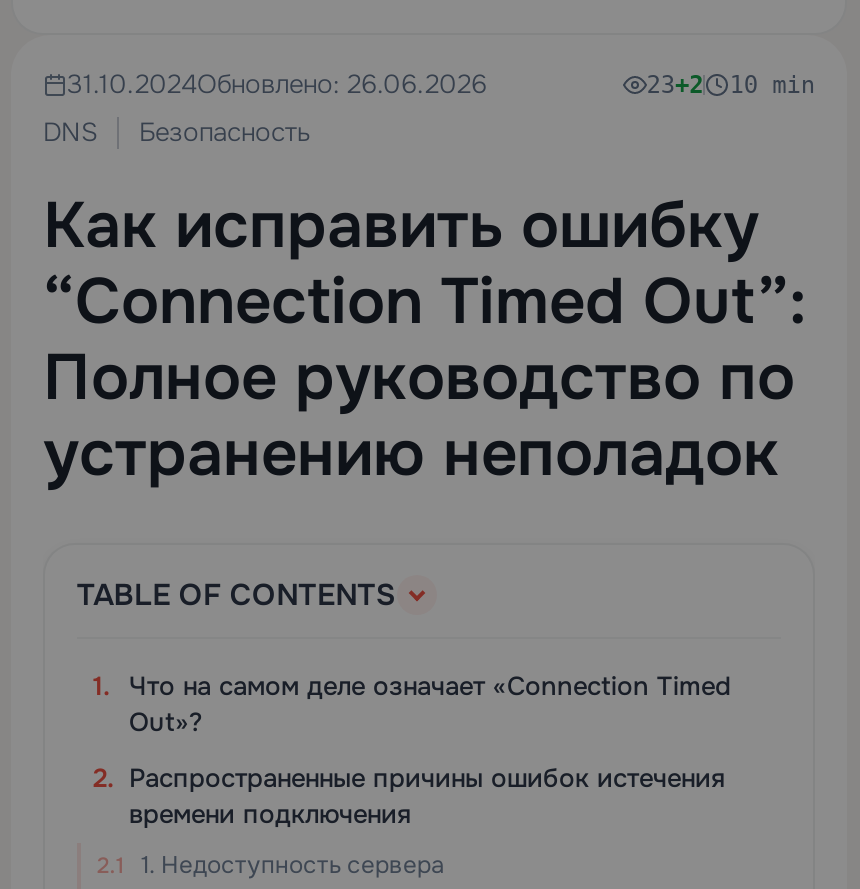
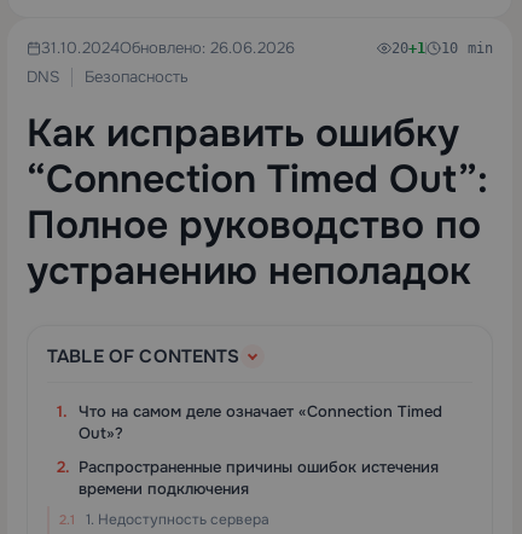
- 23+2 10 min
+ 20+1 10 min
